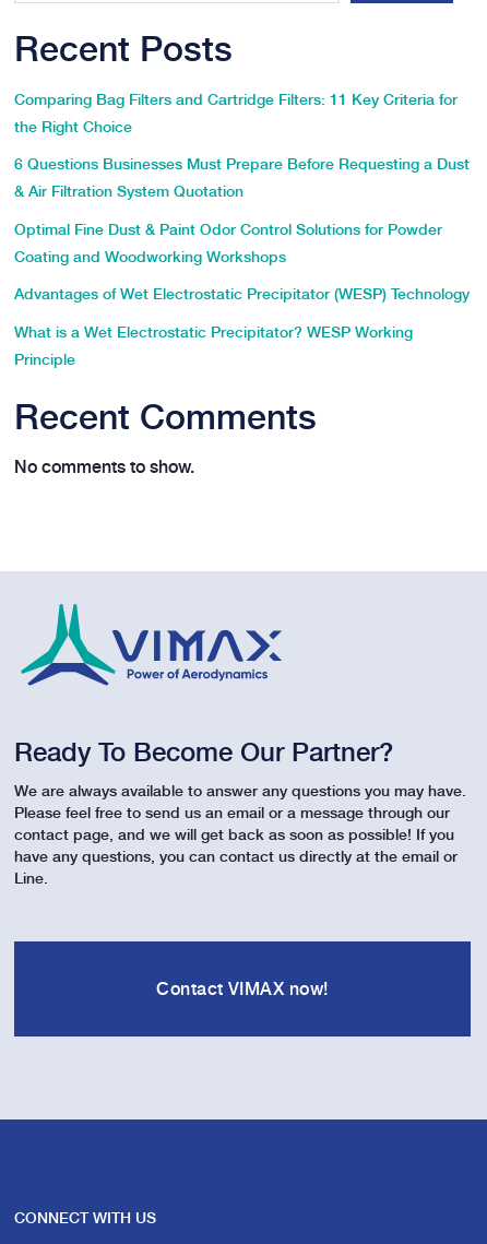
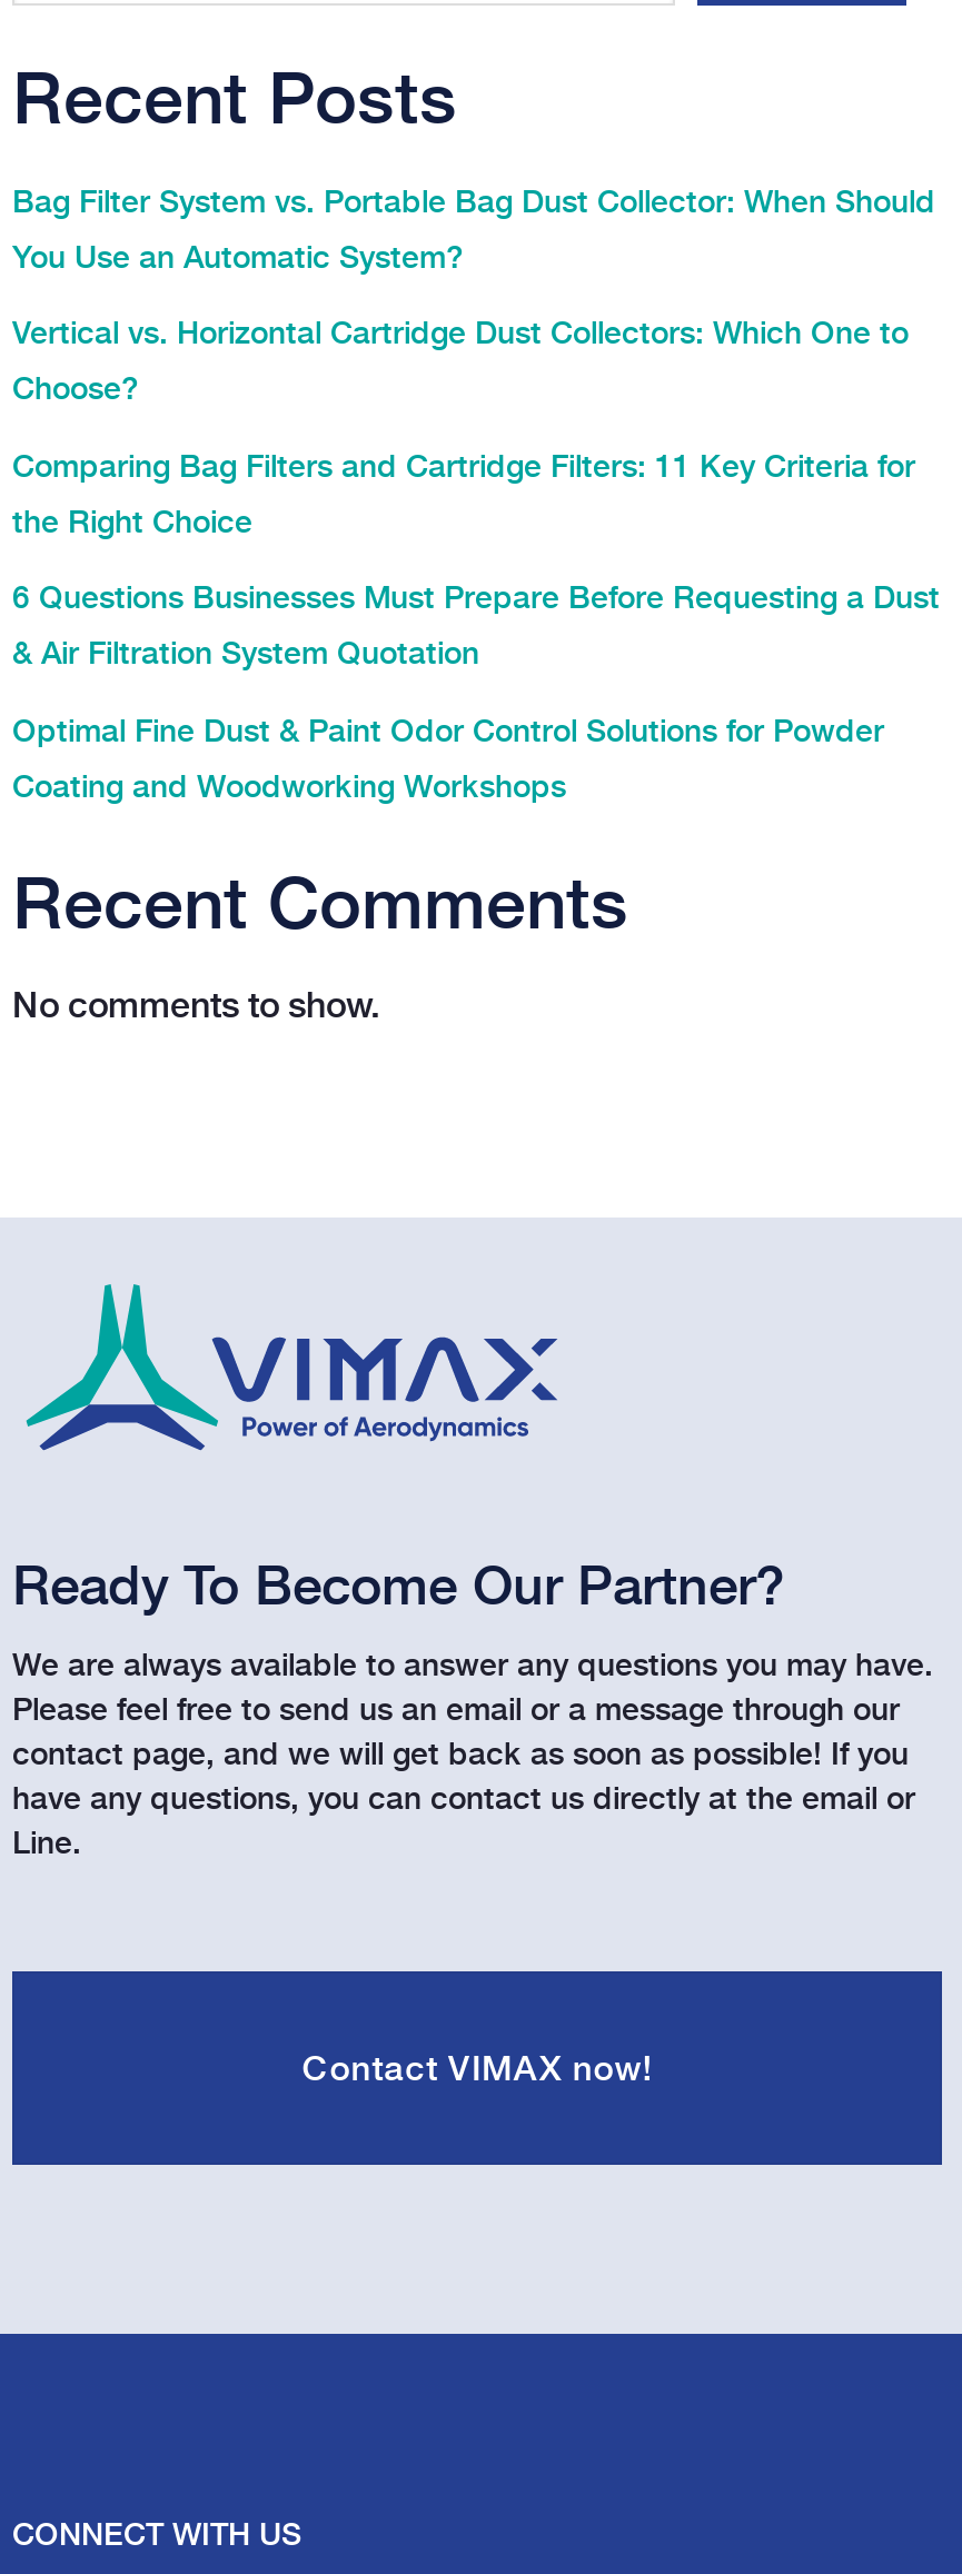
+ Bag Filter System vs. Portable Bag Dust Collector: When Should
+ You Use an Automatic System?
+ Vertical vs. Horizontal Cartridge Dust Collectors: Which One to
+ Choose?

moved down: Comparing Bag Filters and Cartridge Filters: 11 Key Criteria for | the Right Choice | 6 Questions Businesses Must Prepare Before Requesting a Dust | & Air Filtration System Quotation | Optimal Fine Dust & Paint Odor Control Solutions for Powder | Coating and Woodworking Workshops

- Advantages of Wet Electrostatic Precipitator (WESP) Technology
- What is a Wet Electrostatic Precipitator? WESP Working
- Principle
